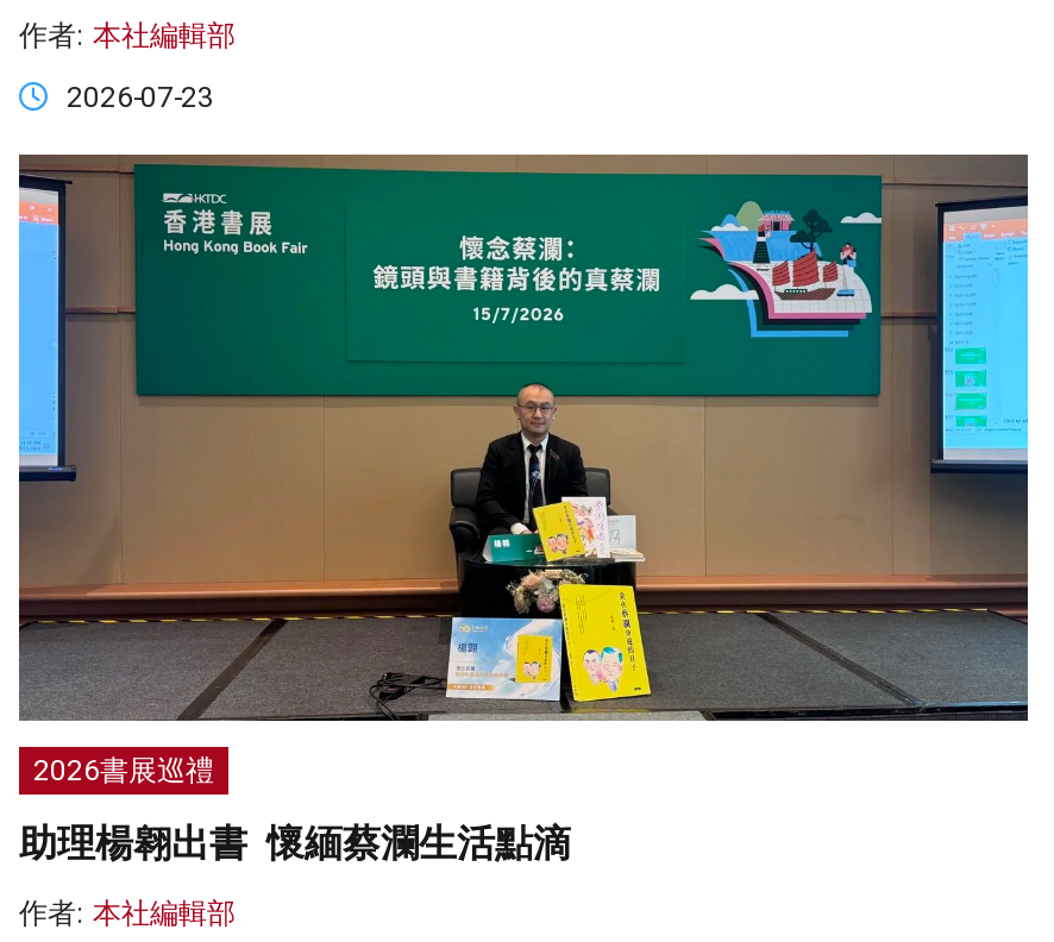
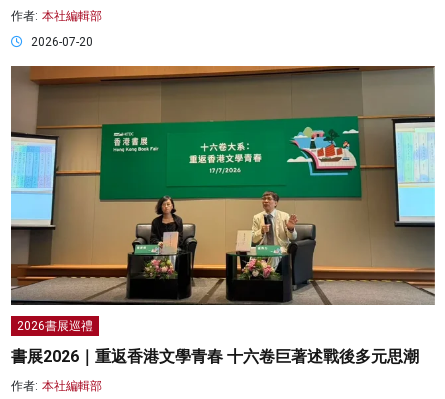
- 2026-07-23
+ 2026-07-20

- [image]
+ [image]

- 助理楊翱出書 懷緬蔡瀾生活點滴
+ 書展2026｜重返香港文學青春 十六卷巨著述戰後多元思潮
